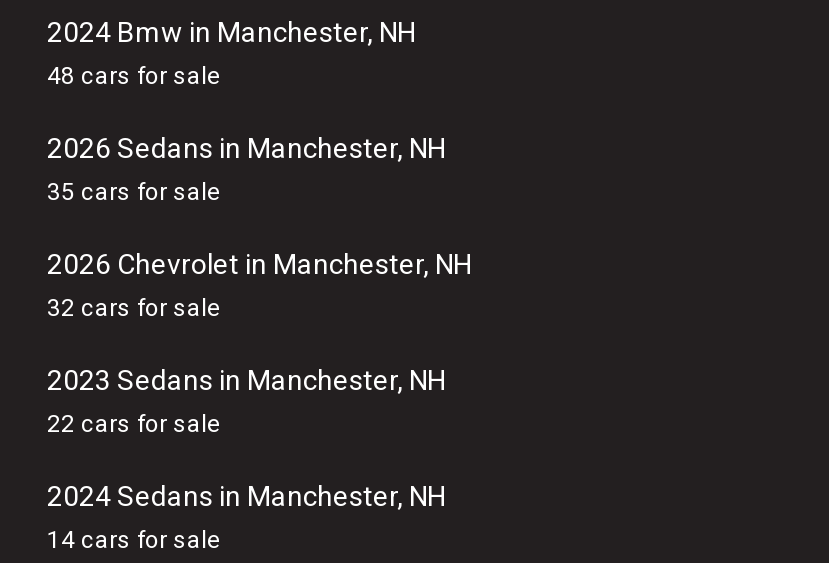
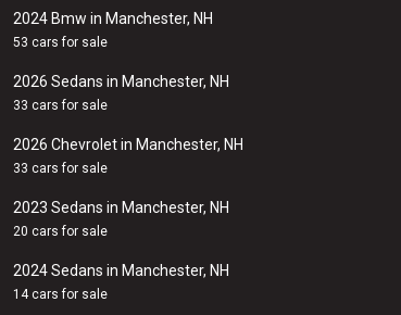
- 48 cars for sale
+ 53 cars for sale

- 35 cars for sale
+ 33 cars for sale

- 32 cars for sale
+ 33 cars for sale

- 22 cars for sale
+ 20 cars for sale
